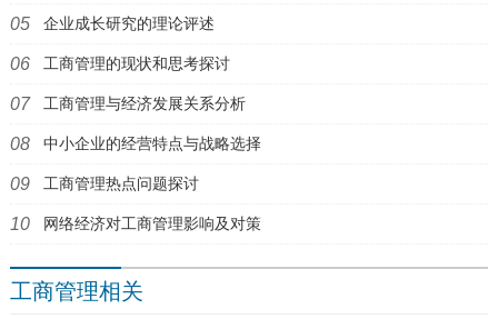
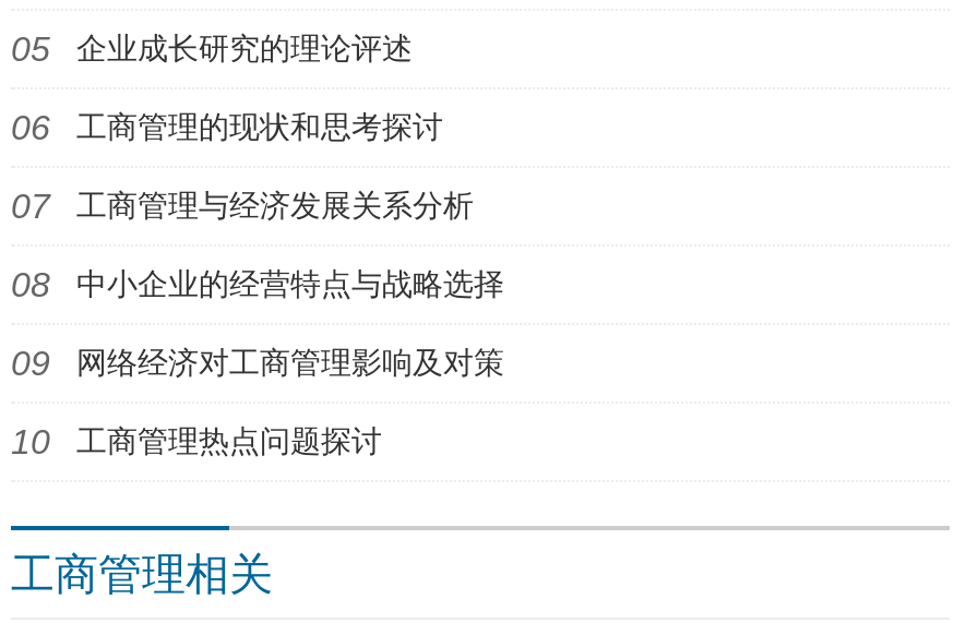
moved down: 工商管理热点问题探讨

moved up: 网络经济对工商管理影响及对策
